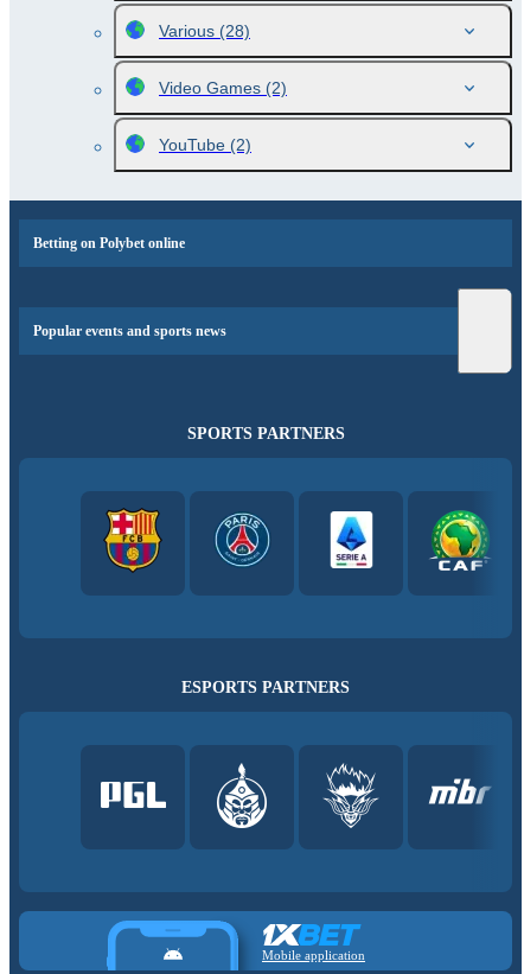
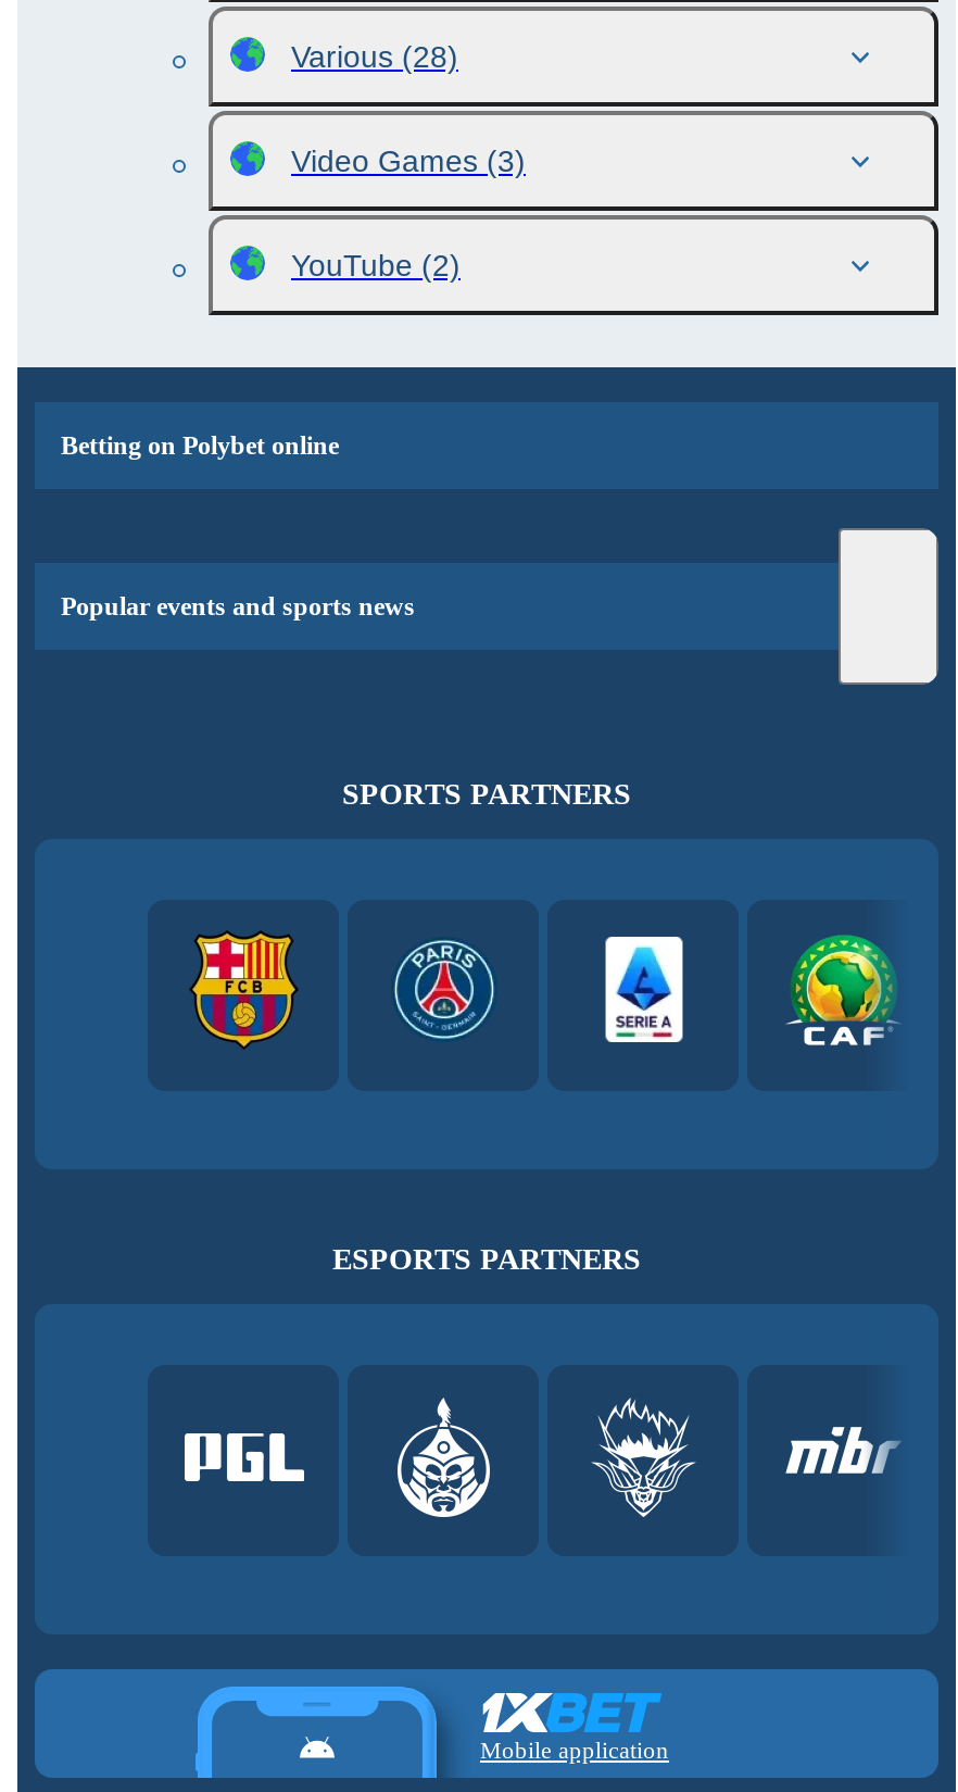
- Video Games (2)
+ Video Games (3)
